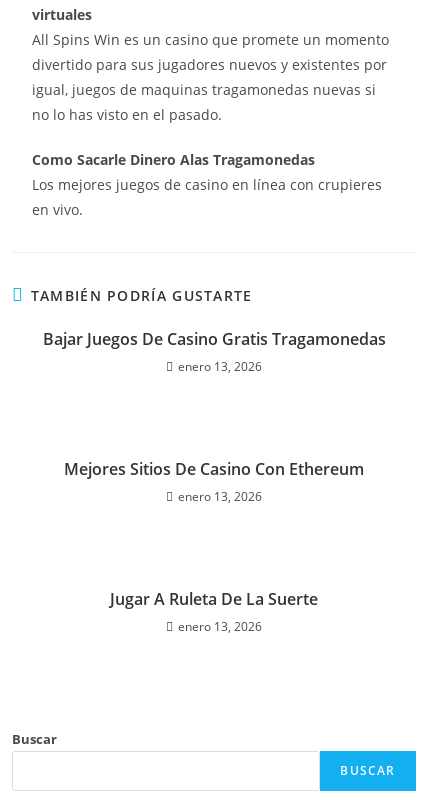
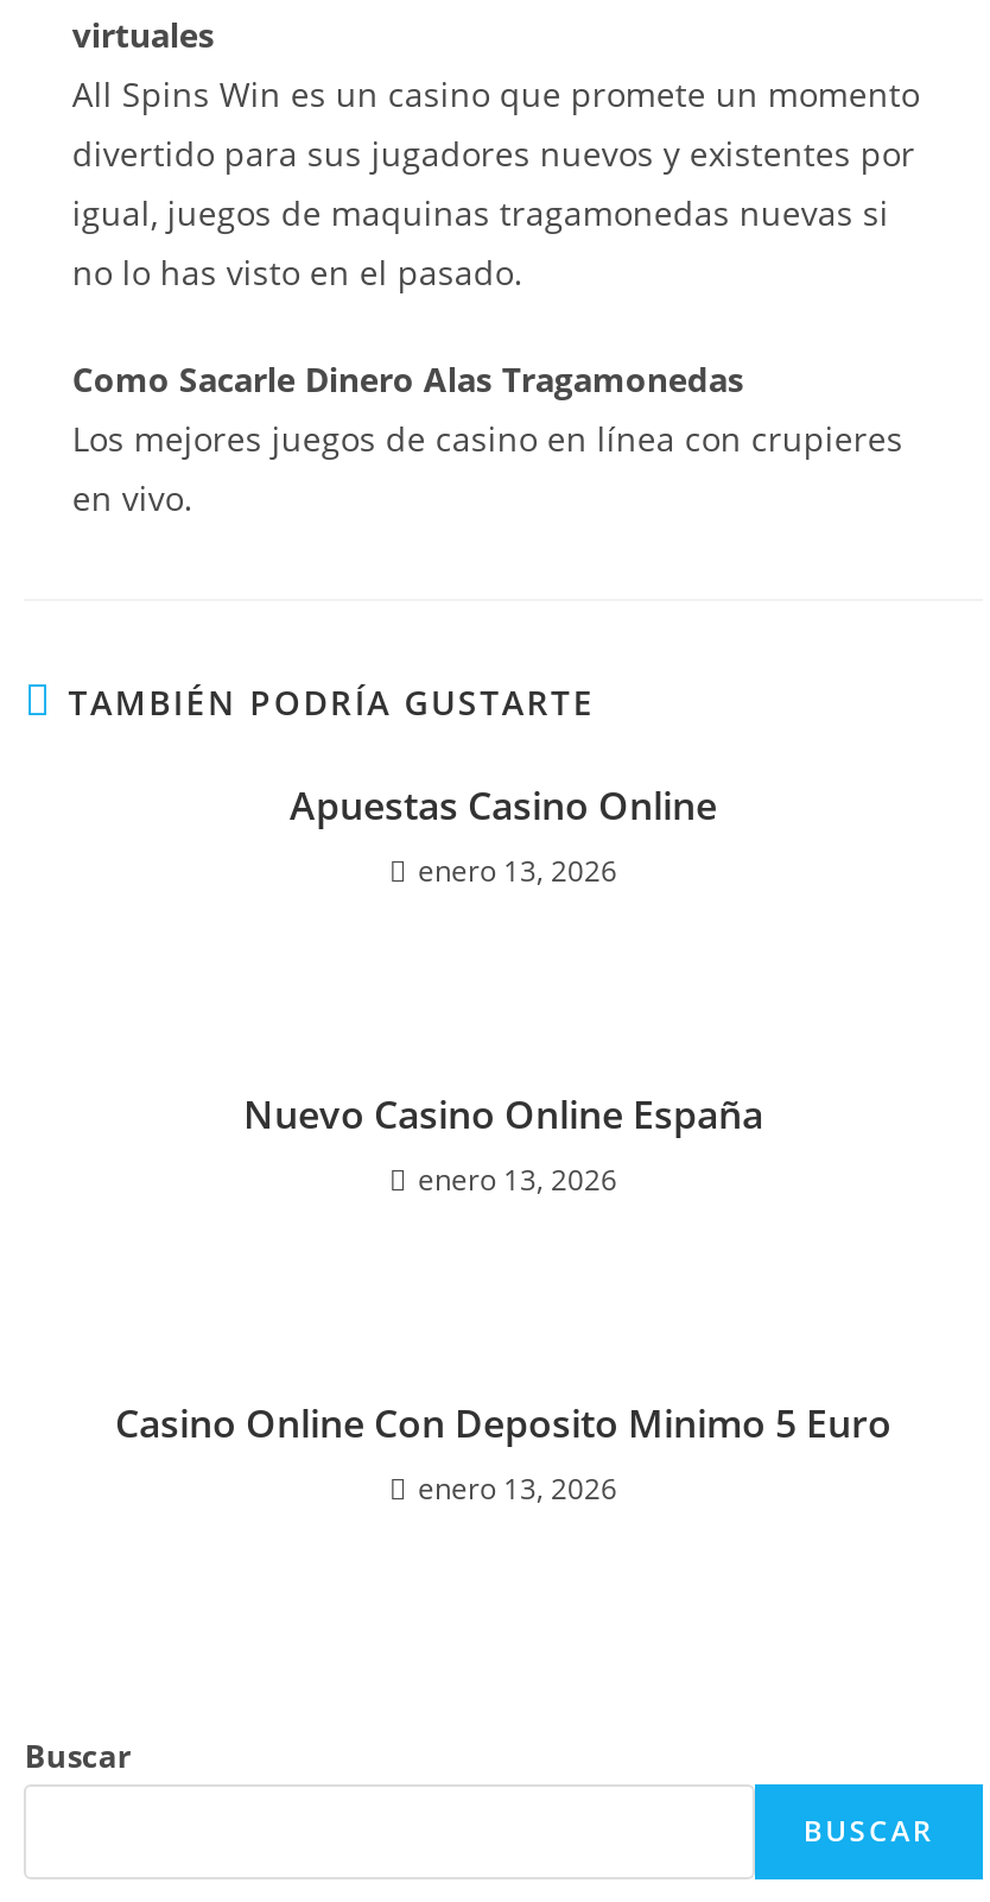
- Bajar Juegos De Casino Gratis Tragamonedas
+ Apuestas Casino Online

- Mejores Sitios De Casino Con Ethereum
+ Nuevo Casino Online España

- Jugar A Ruleta De La Suerte
+ Casino Online Con Deposito Minimo 5 Euro
